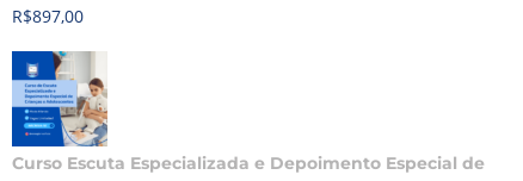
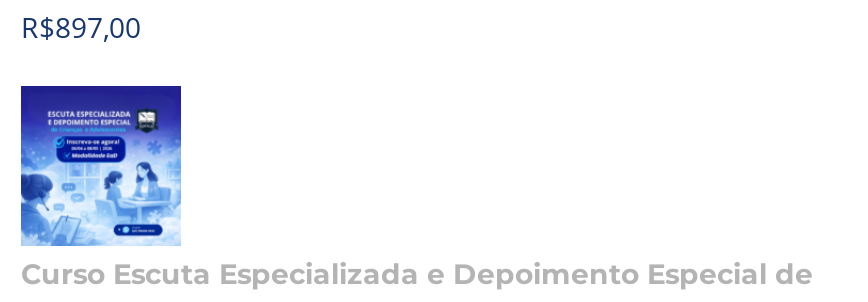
- [image]
+ [image]
